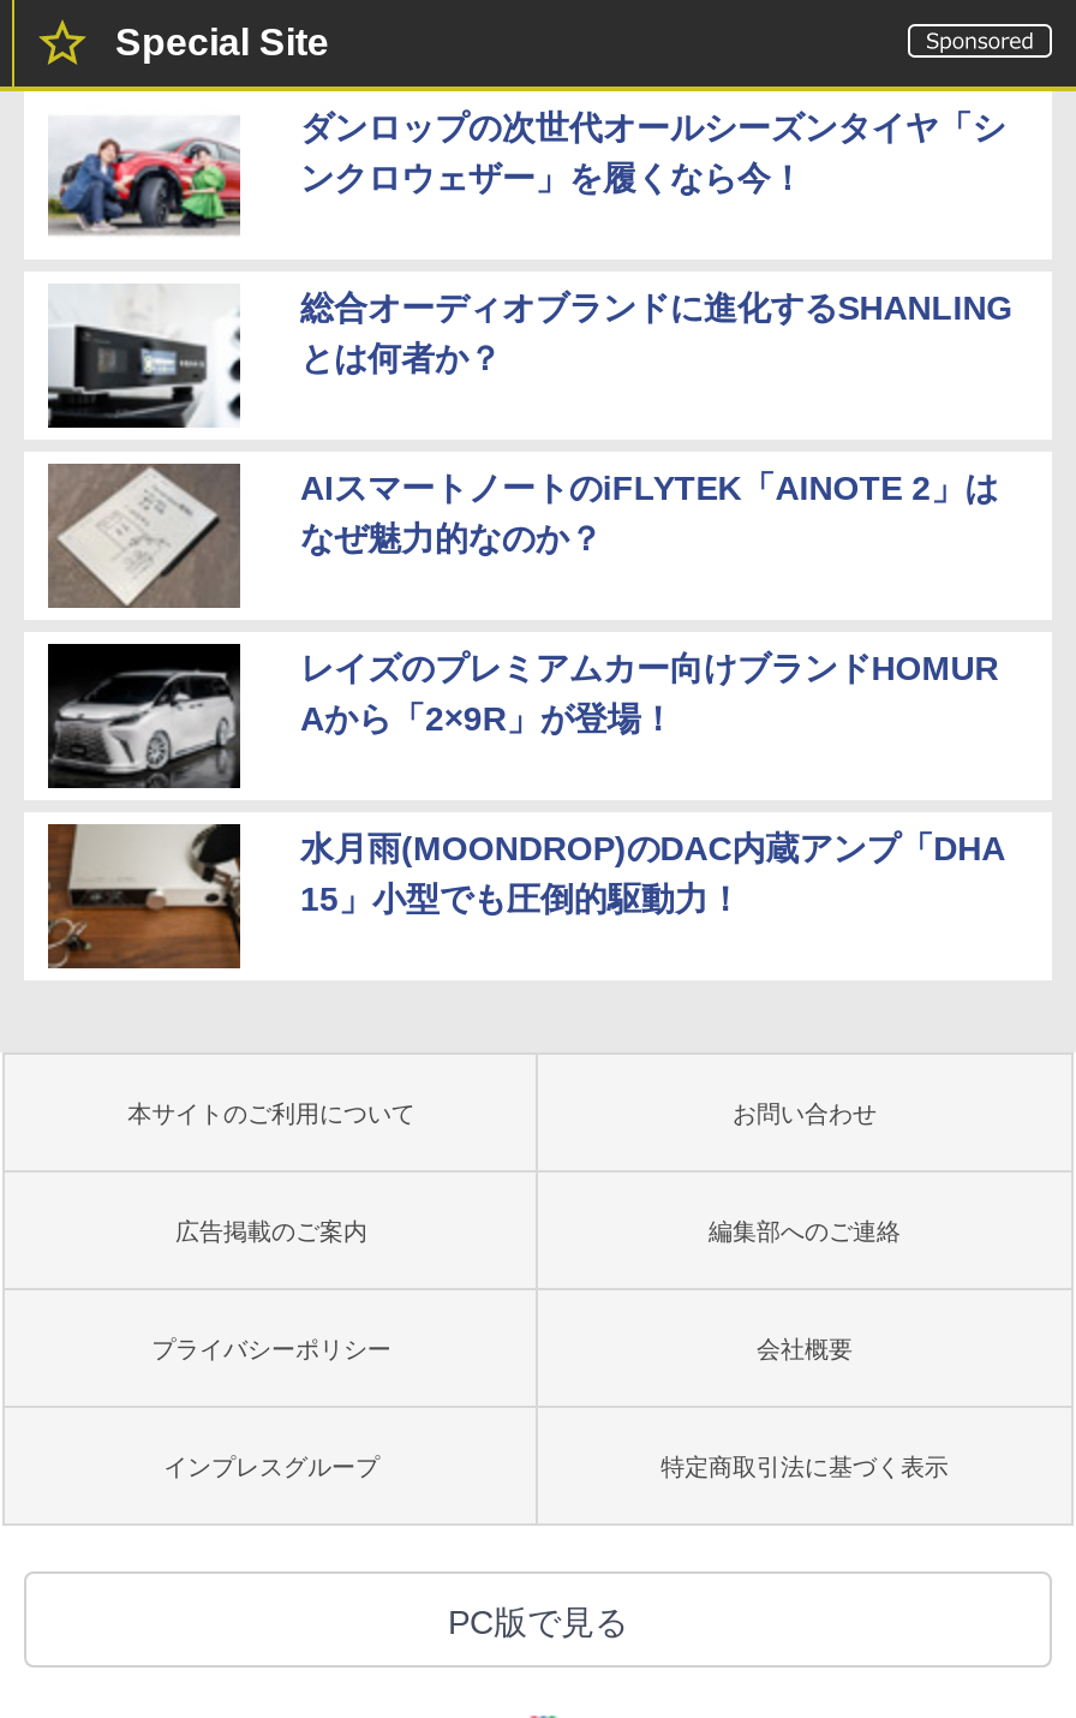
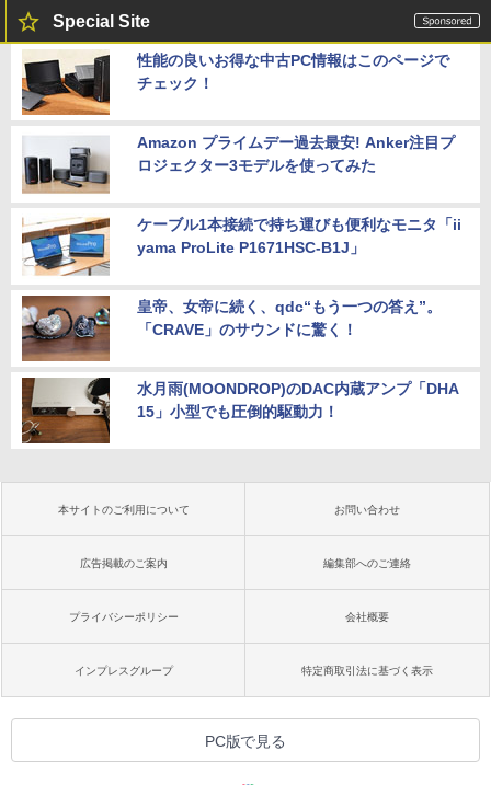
- [image]
- ダンロップの次世代オールシーズンタイヤ「シ
- ンクロウェザー」を履くなら今！
+ [image]
+ 性能の良いお得な中古PC情報はこのページで
+ チェック！

- [image]
- 総合オーディオブランドに進化するSHANLING
- とは何者か？
+ [image]
+ Amazon プライムデー過去最安! Anker注目プ
+ ロジェクター3モデルを使ってみた

- [image]
- AIスマートノートのiFLYTEK「AINOTE 2」は
- なぜ魅力的なのか？
+ [image]
+ ケーブル1本接続で持ち運びも便利なモニタ「ii
+ yama ProLite P1671HSC-B1J」

- [image]
- レイズのプレミアムカー向けブランドHOMUR
- Aから「2×9R」が登場！
+ [image]
+ 皇帝、女帝に続く、qdc“もう一つの答え”。
+ 「CRAVE」のサウンドに驚く！
